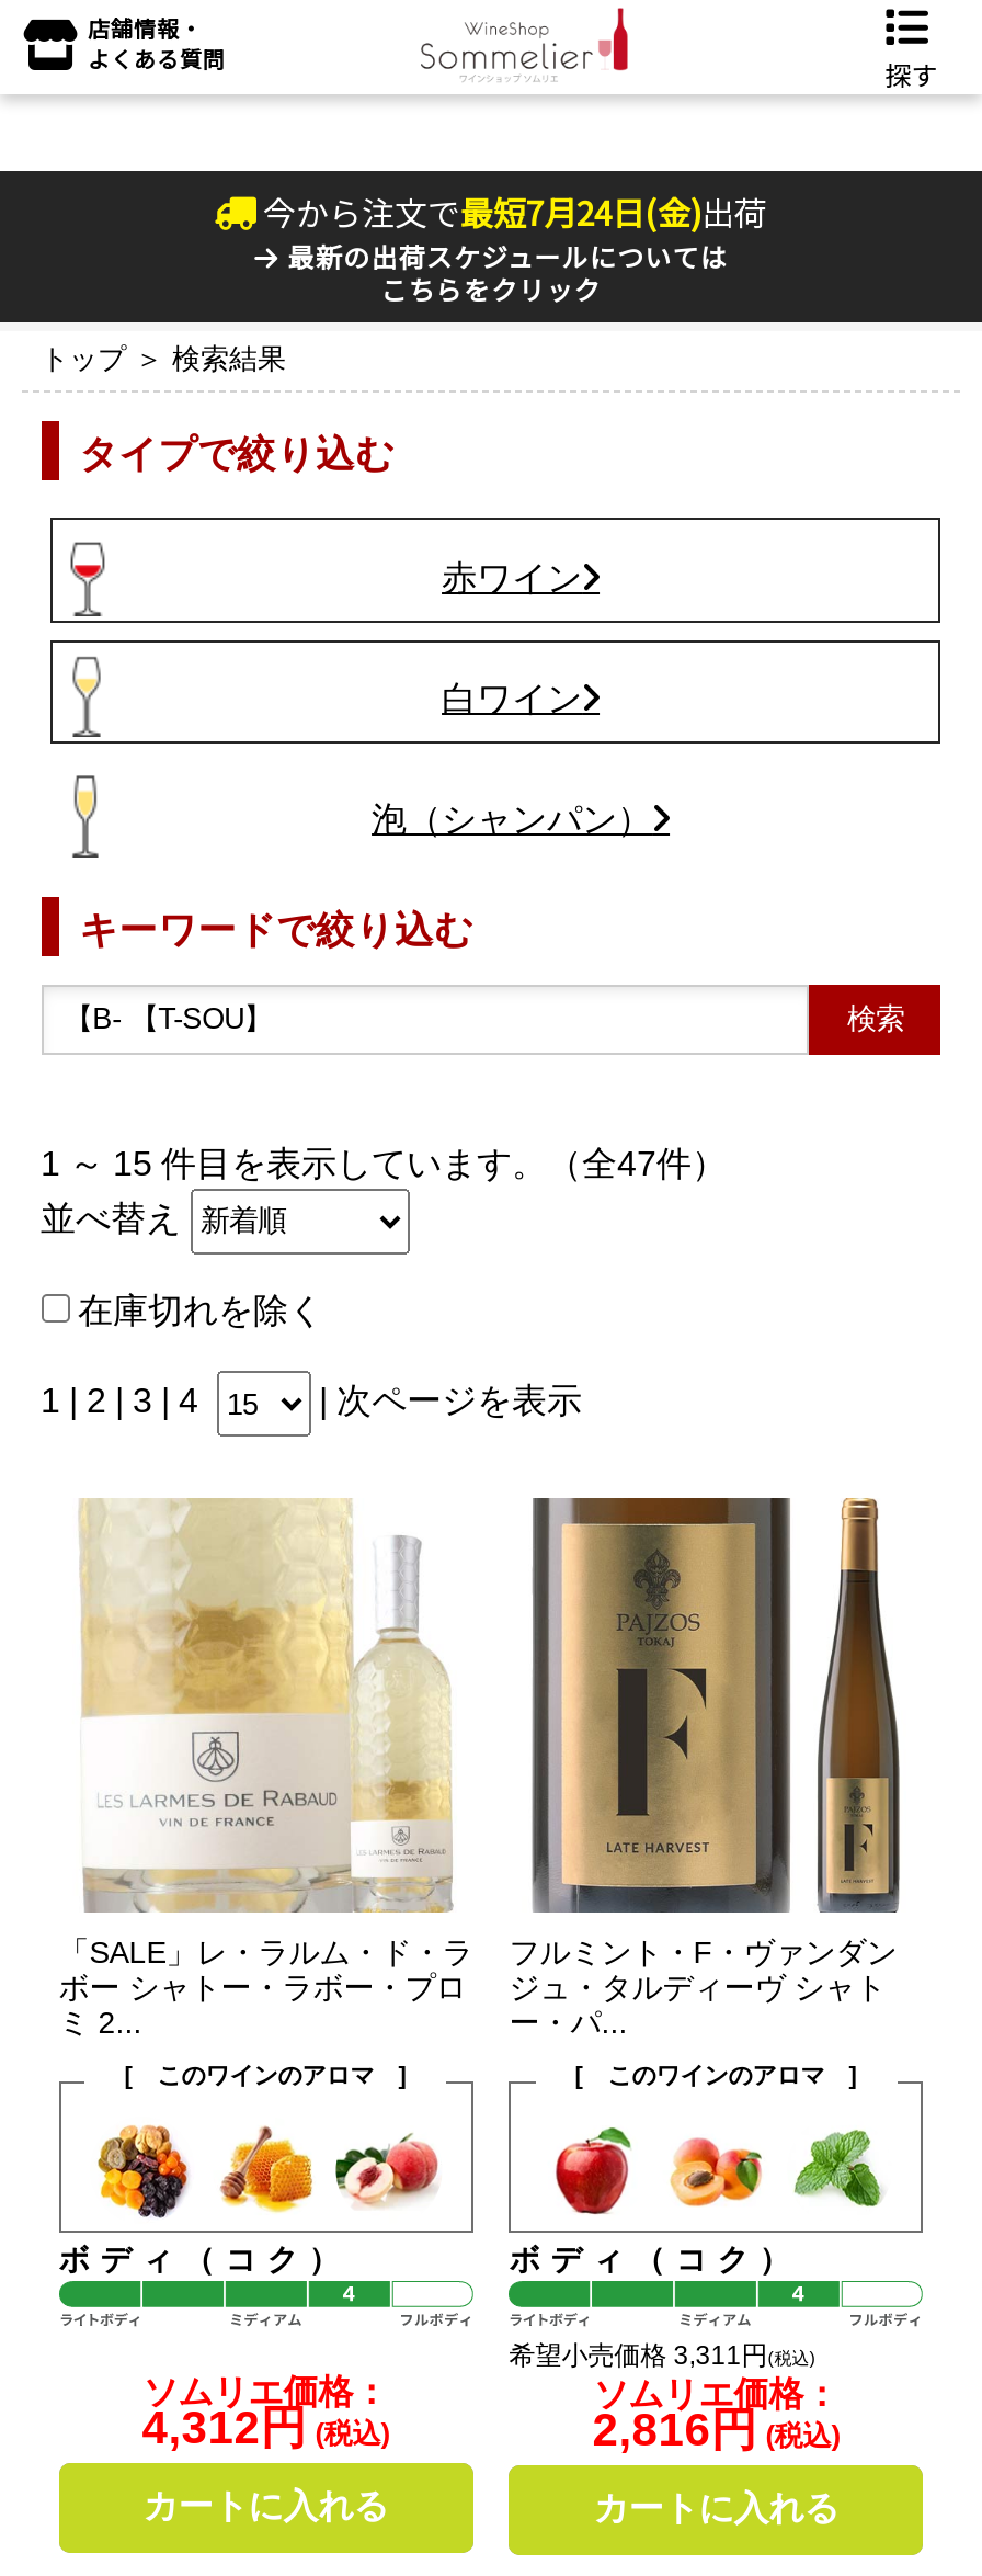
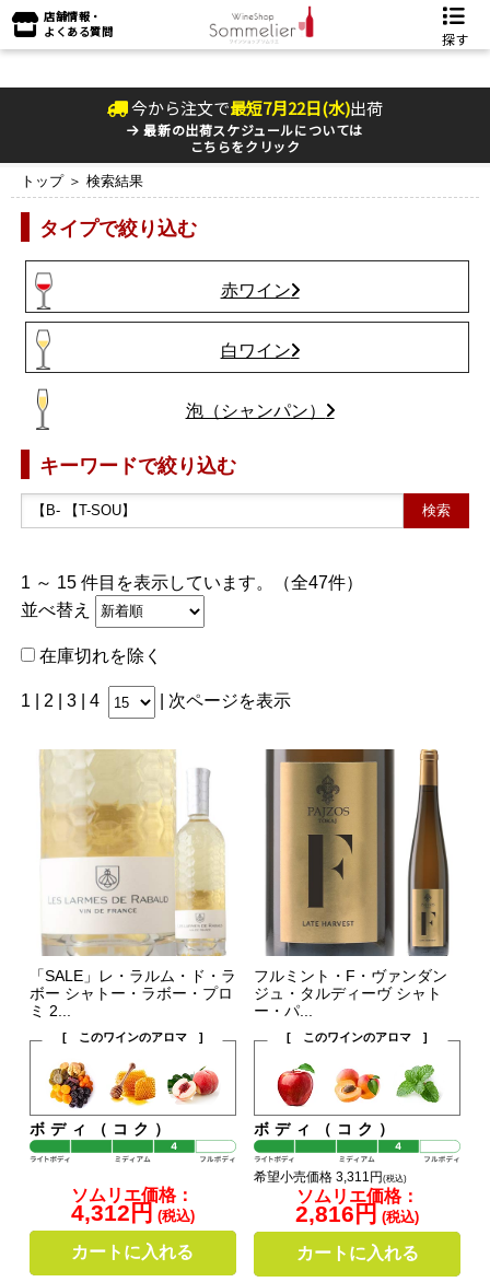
- 今から注文で最短7月24日(金)出荷
+ 今から注文で最短7月22日(水)出荷
